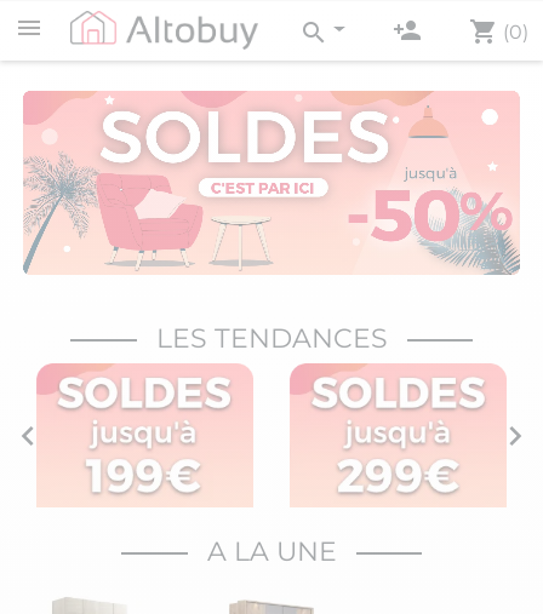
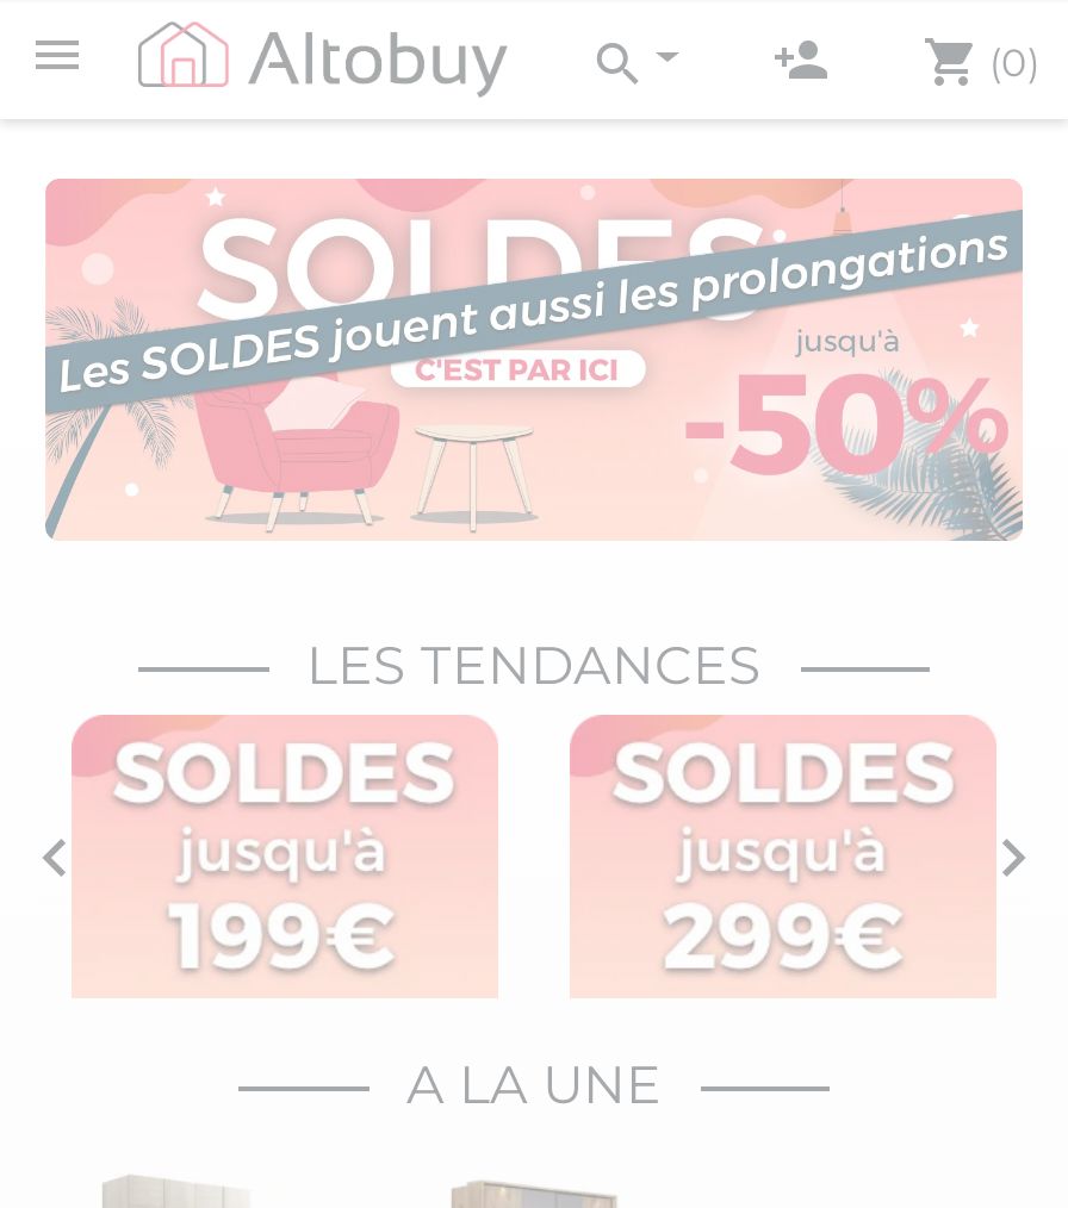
- [image]
+ [image]
